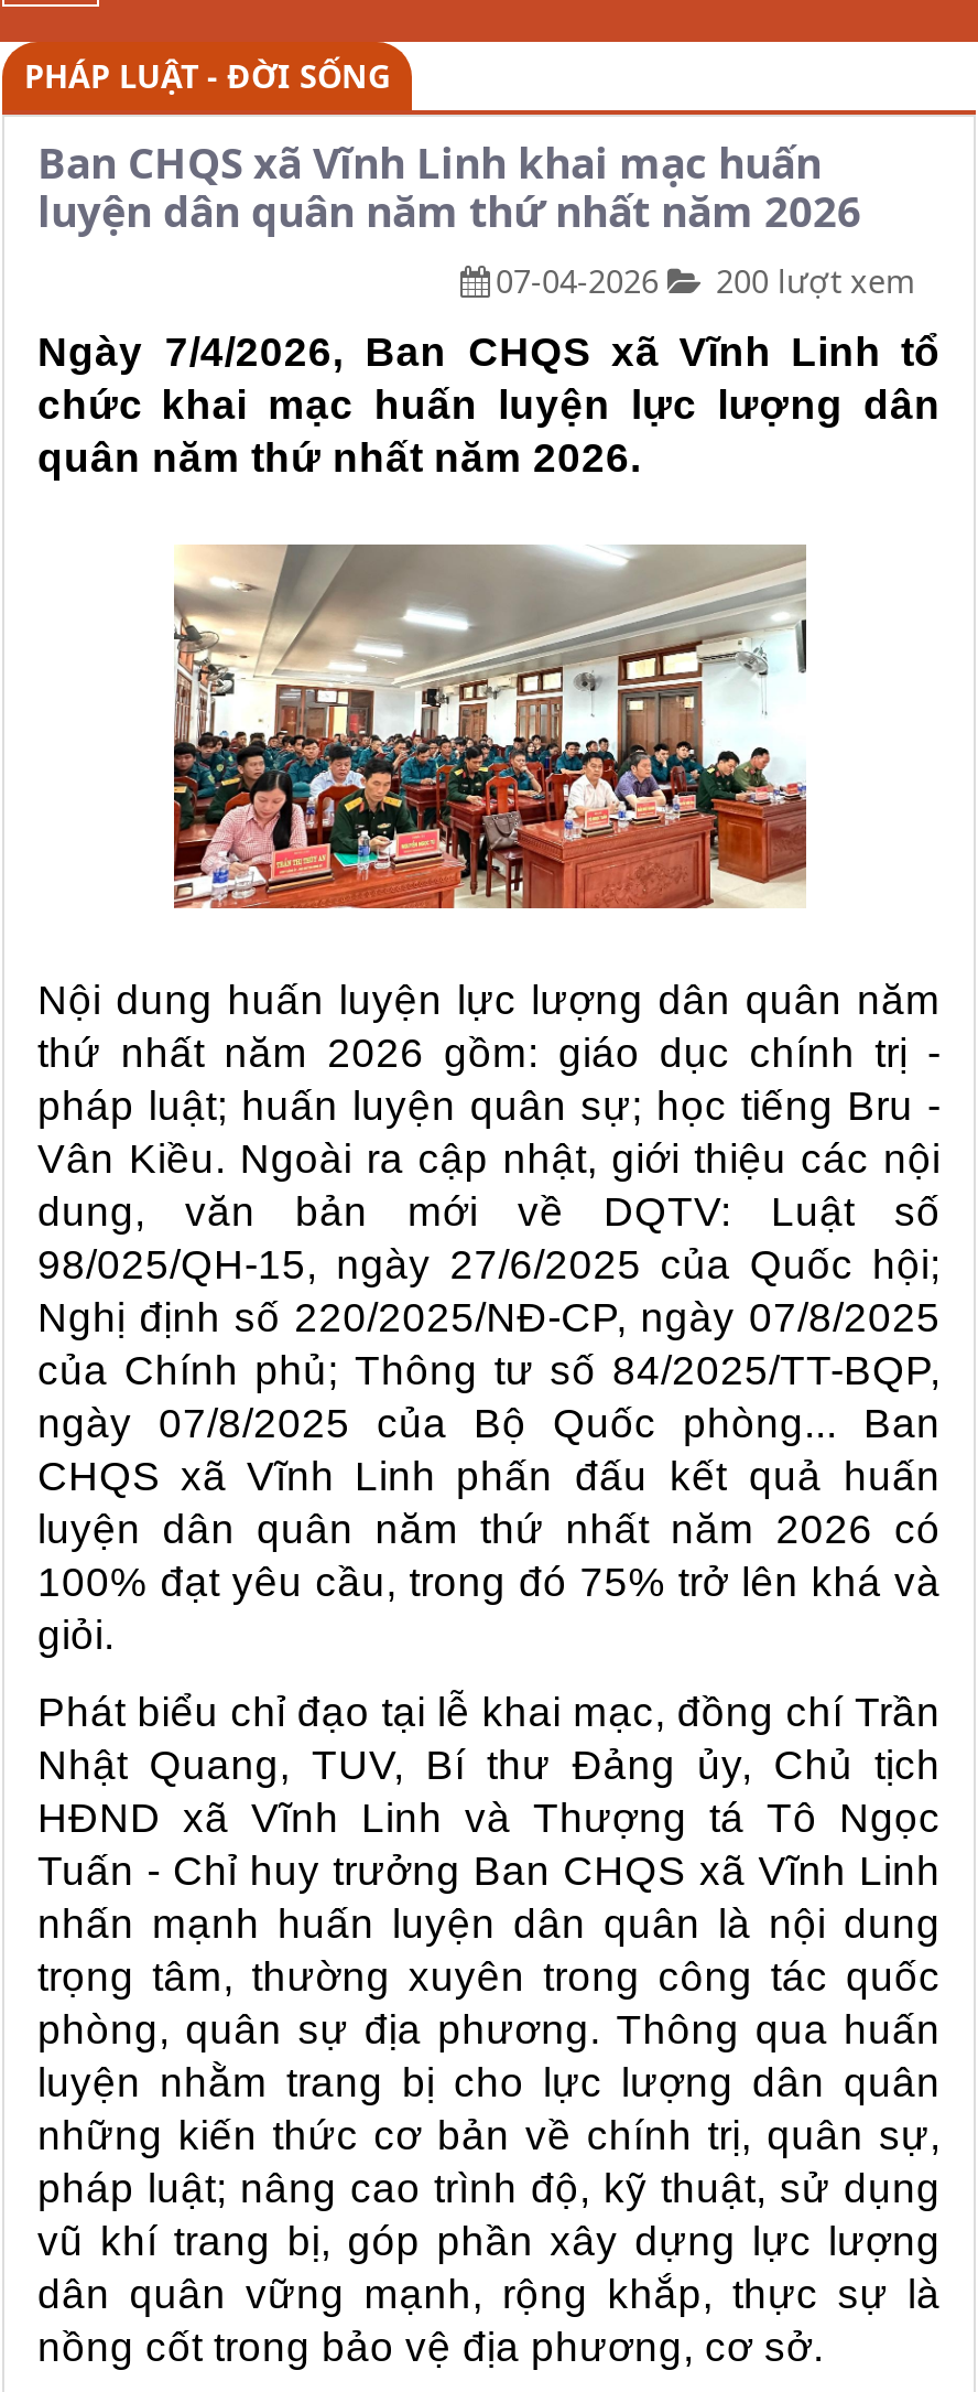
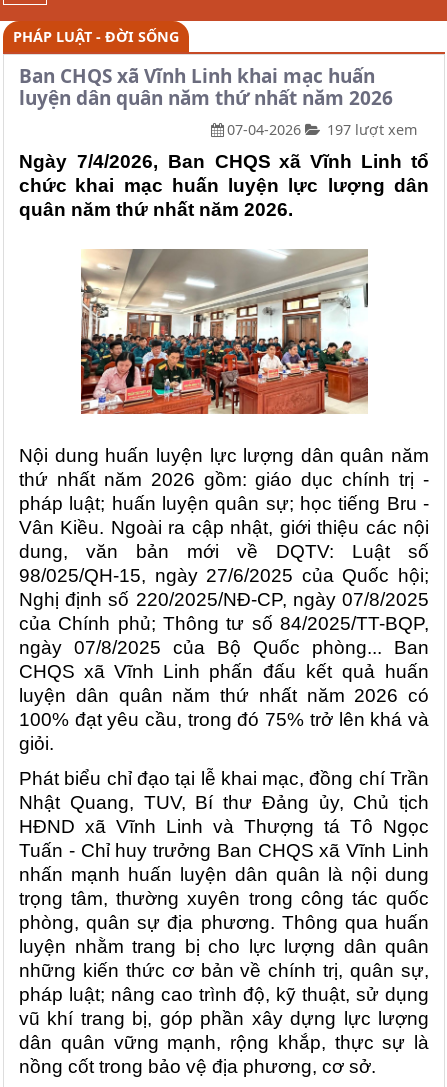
- 07-04-2026 200 lượt xem
+ 07-04-2026 197 lượt xem
